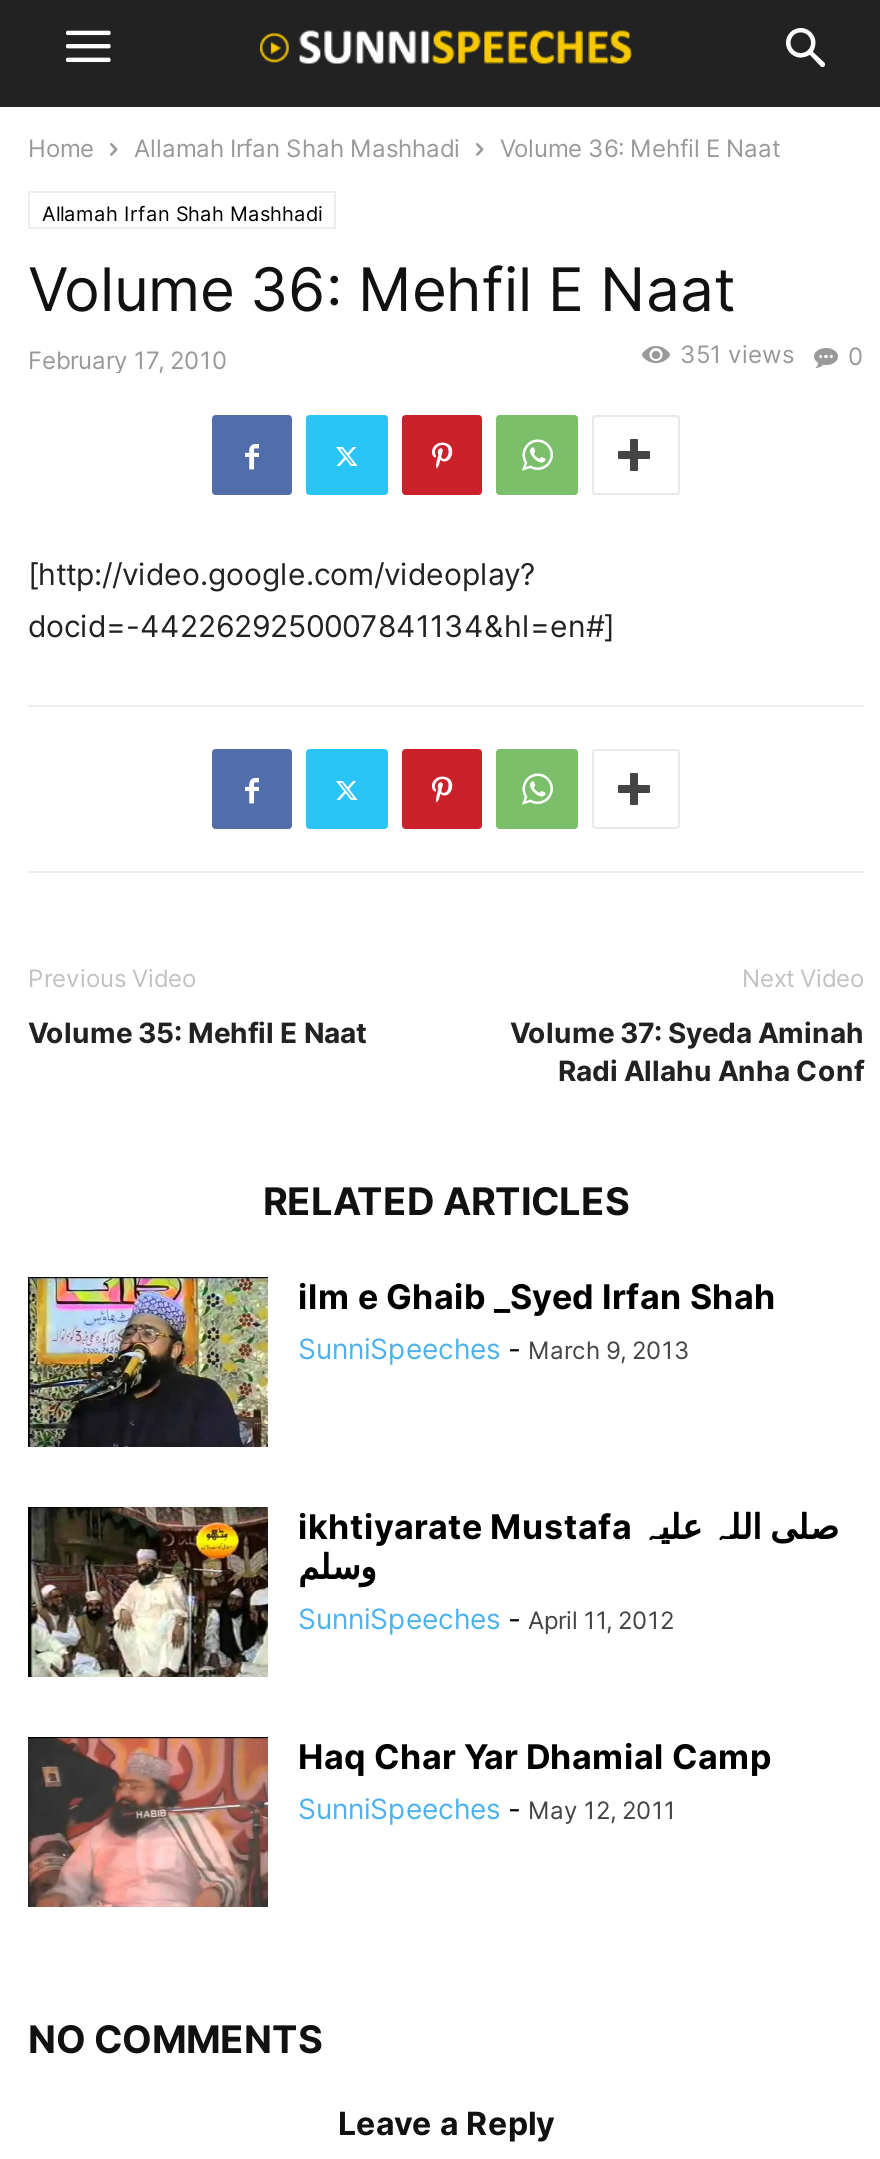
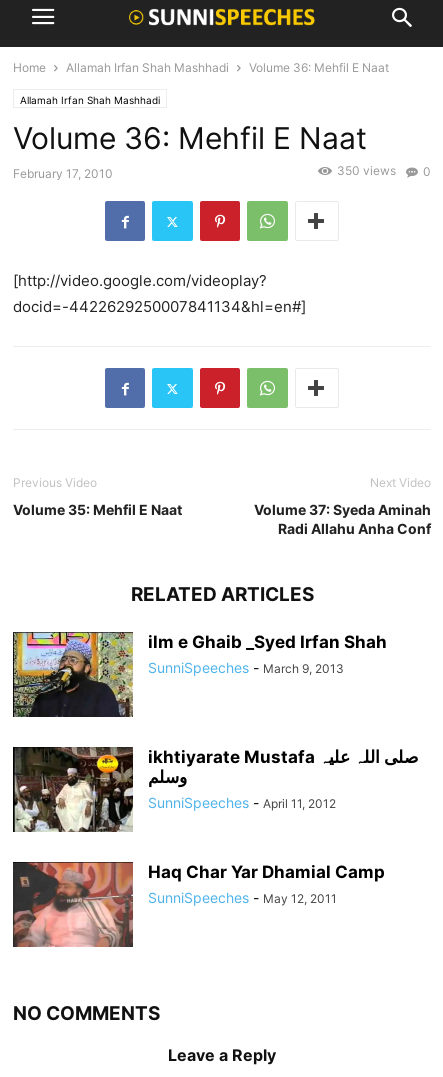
- 351 views 0
+ 350 views 0
